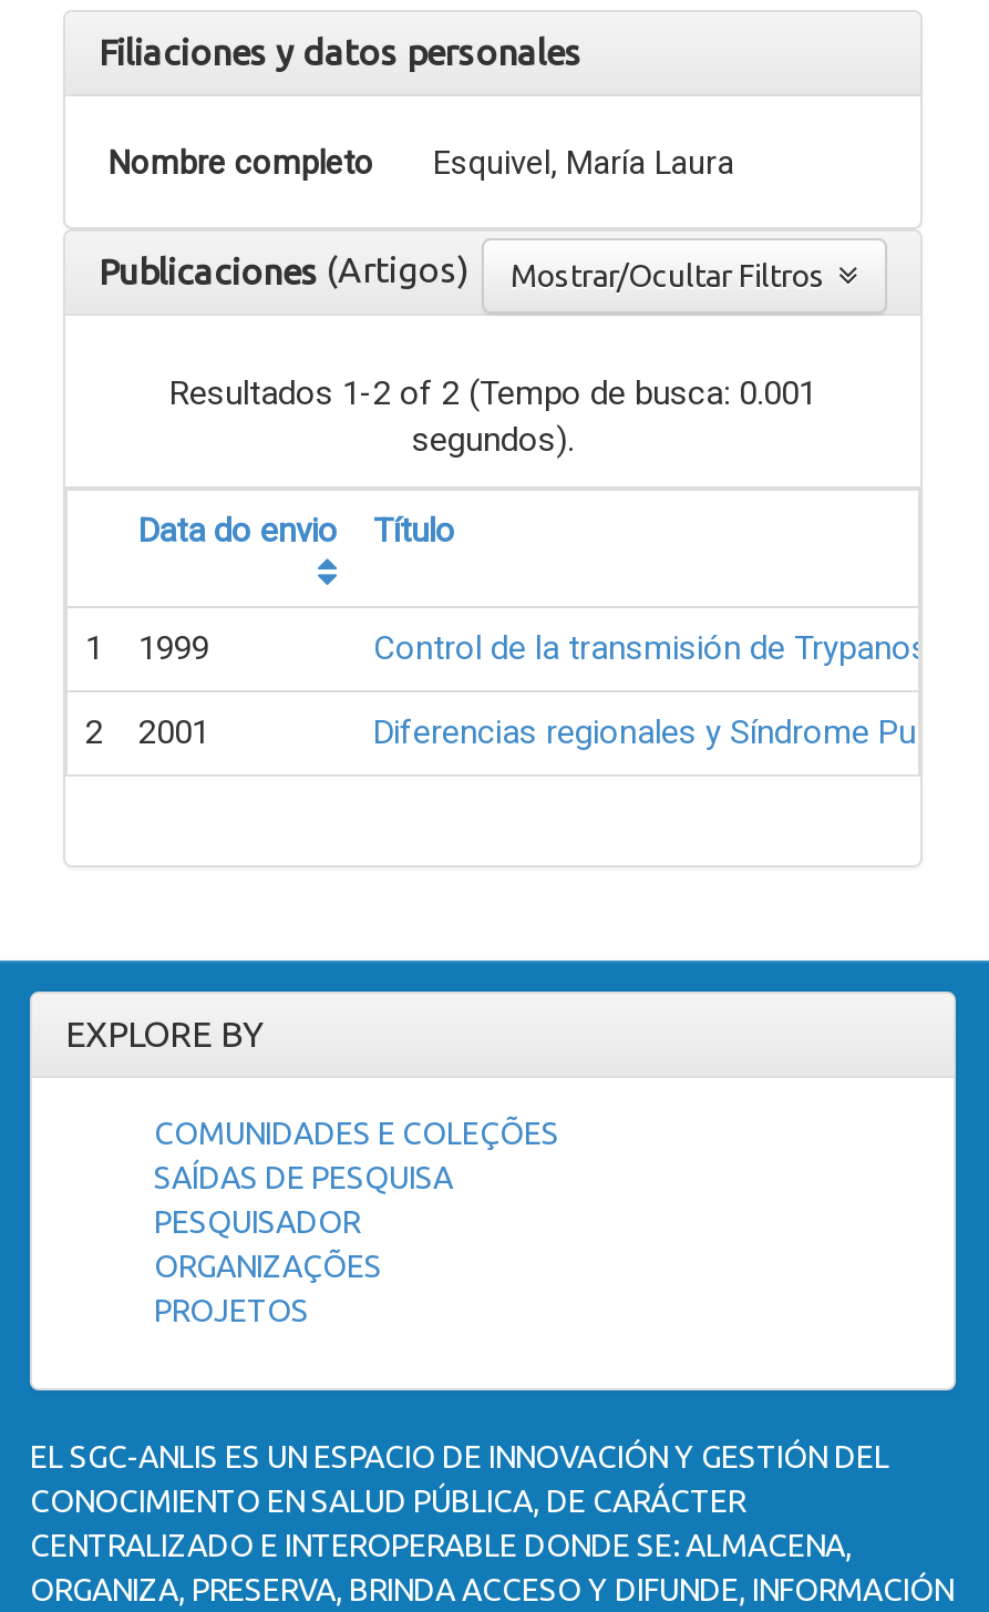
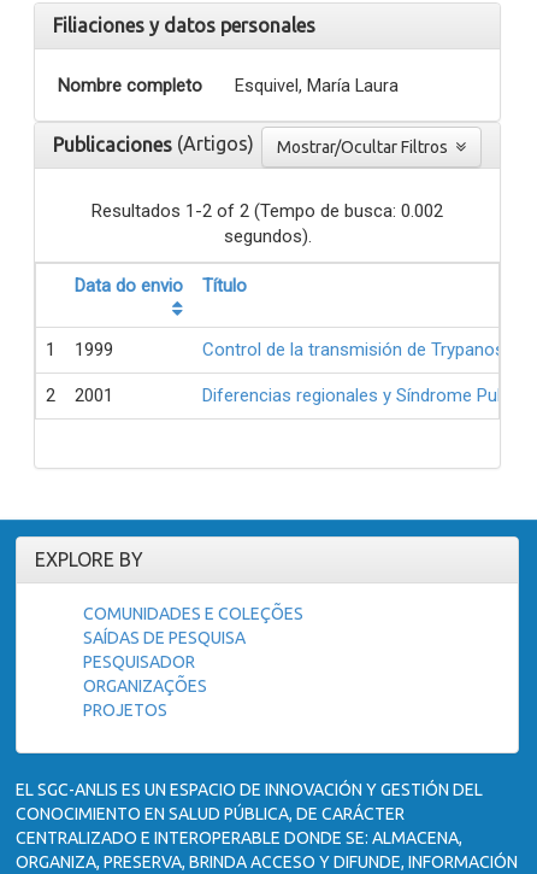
- Resultados 1-2 of 2 (Tempo de busca: 0.001
+ Resultados 1-2 of 2 (Tempo de busca: 0.002
